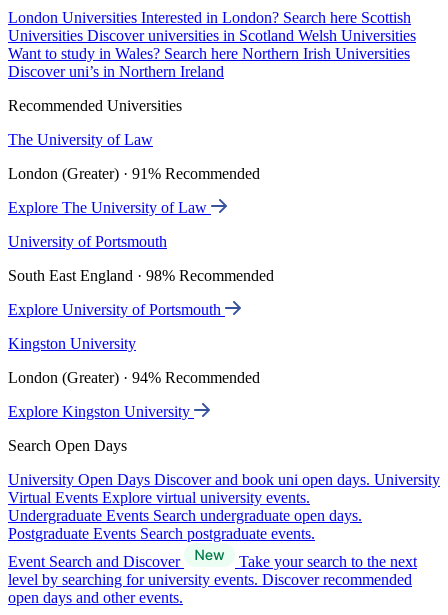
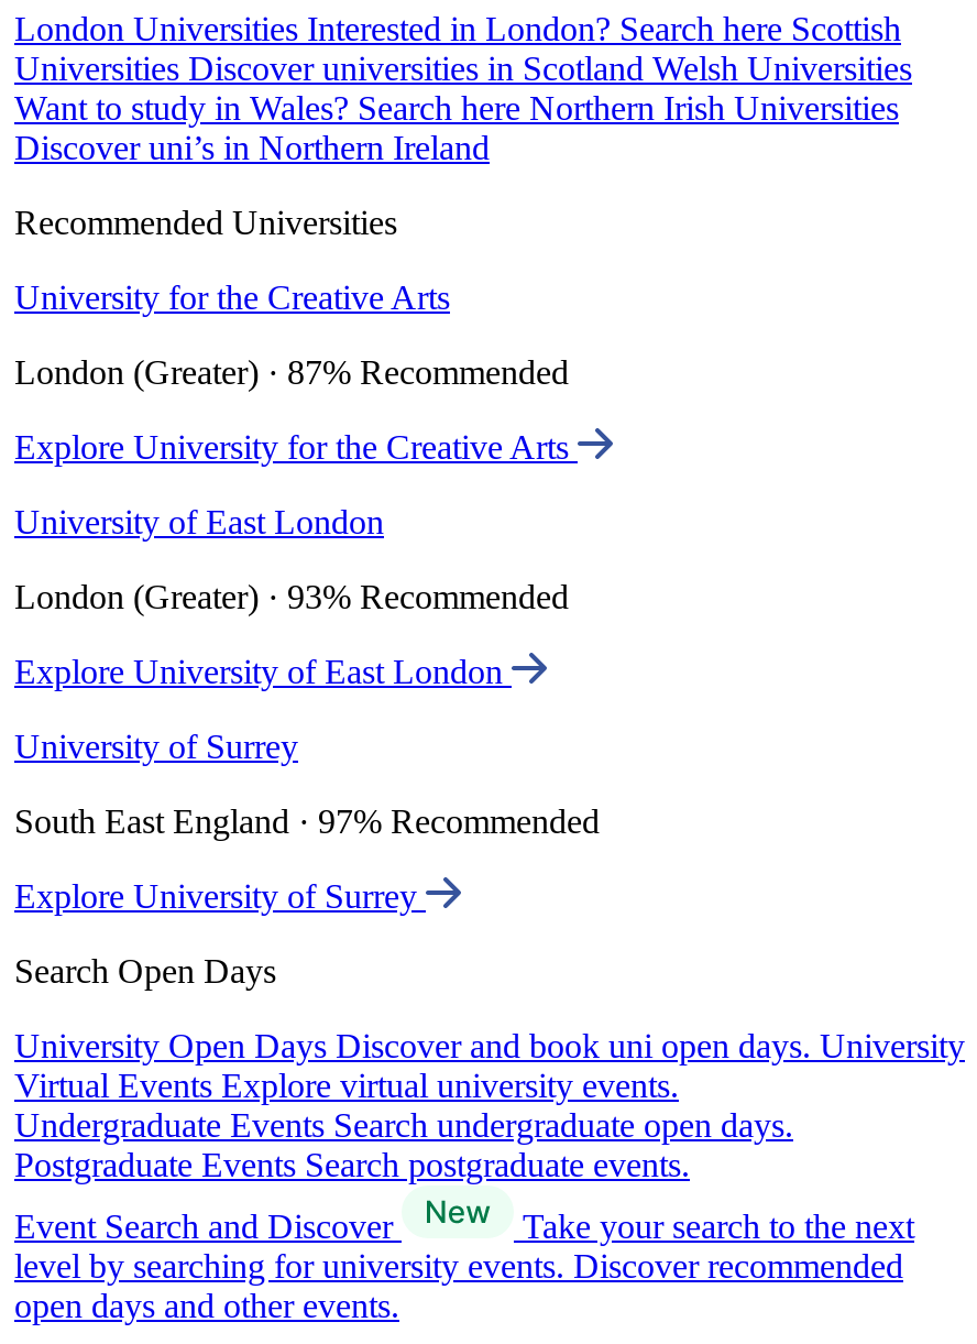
- The University of Law
+ University for the Creative Arts

- London (Greater) · 91% Recommended
+ London (Greater) · 87% Recommended

- Explore The University of Law
+ Explore University for the Creative Arts

- University of Portsmouth
+ University of East London

- South East England · 98% Recommended
+ London (Greater) · 93% Recommended

- Explore University of Portsmouth
+ Explore University of East London

- Kingston University
+ University of Surrey

- London (Greater) · 94% Recommended
+ South East England · 97% Recommended

- Explore Kingston University
+ Explore University of Surrey
